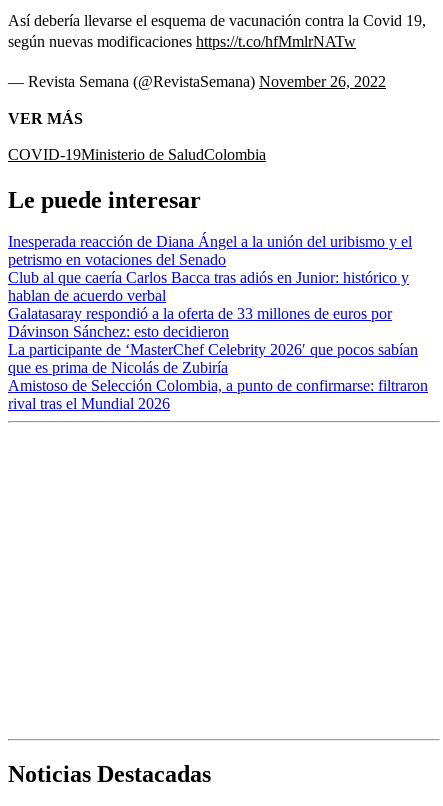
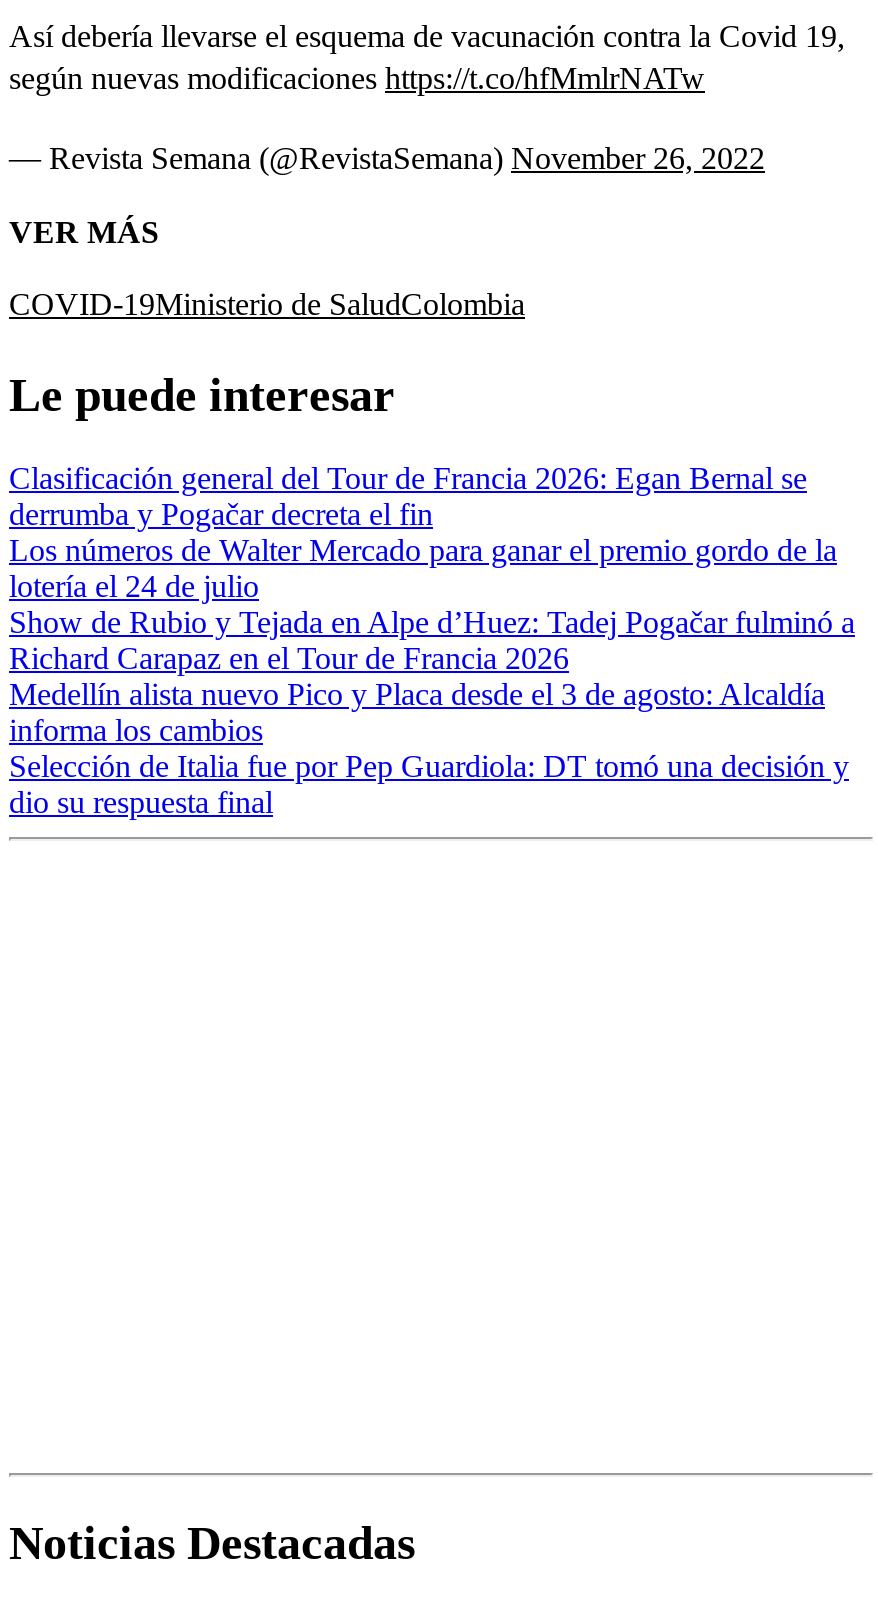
- Inesperada reacción de Diana Ángel a la unión del uribismo y el
- petrismo en votaciones del Senado
- Club al que caería Carlos Bacca tras adiós en Junior: histórico y
- hablan de acuerdo verbal
- Galatasaray respondió a la oferta de 33 millones de euros por
- Dávinson Sánchez: esto decidieron
- La participante de ‘MasterChef Celebrity 2026′ que pocos sabían
- que es prima de Nicolás de Zubiría
- Amistoso de Selección Colombia, a punto de confirmarse: filtraron
- rival tras el Mundial 2026
+ Clasificación general del Tour de Francia 2026: Egan Bernal se
+ derrumba y Pogačar decreta el fin
+ Los números de Walter Mercado para ganar el premio gordo de la
+ lotería el 24 de julio
+ Show de Rubio y Tejada en Alpe d’Huez: Tadej Pogačar fulminó a
+ Richard Carapaz en el Tour de Francia 2026
+ Medellín alista nuevo Pico y Placa desde el 3 de agosto: Alcaldía
+ informa los cambios
+ Selección de Italia fue por Pep Guardiola: DT tomó una decisión y
+ dio su respuesta final
